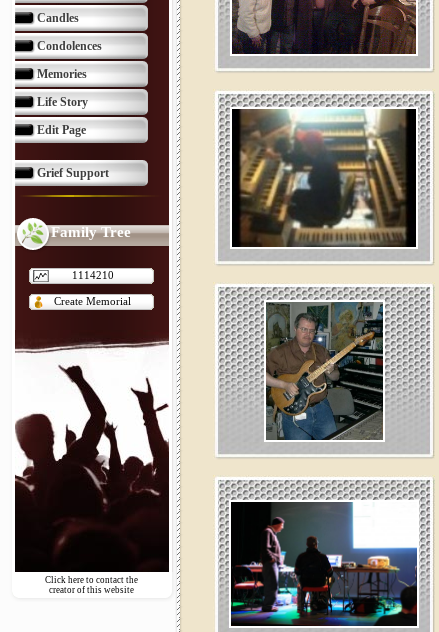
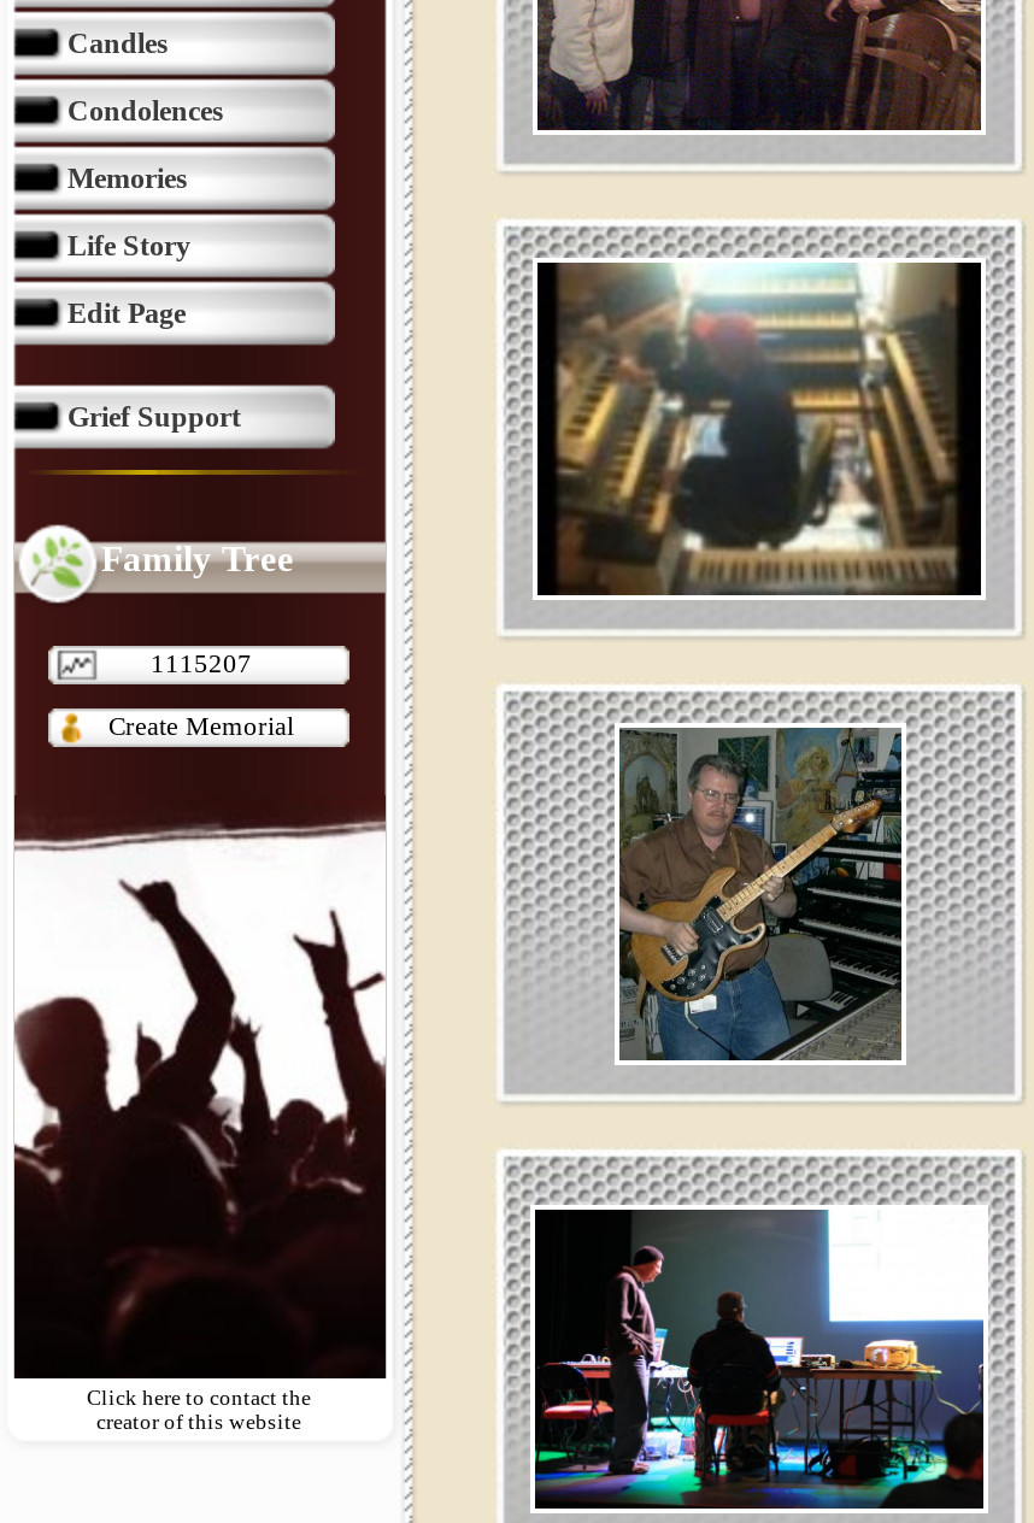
- 1114210
+ 1115207
